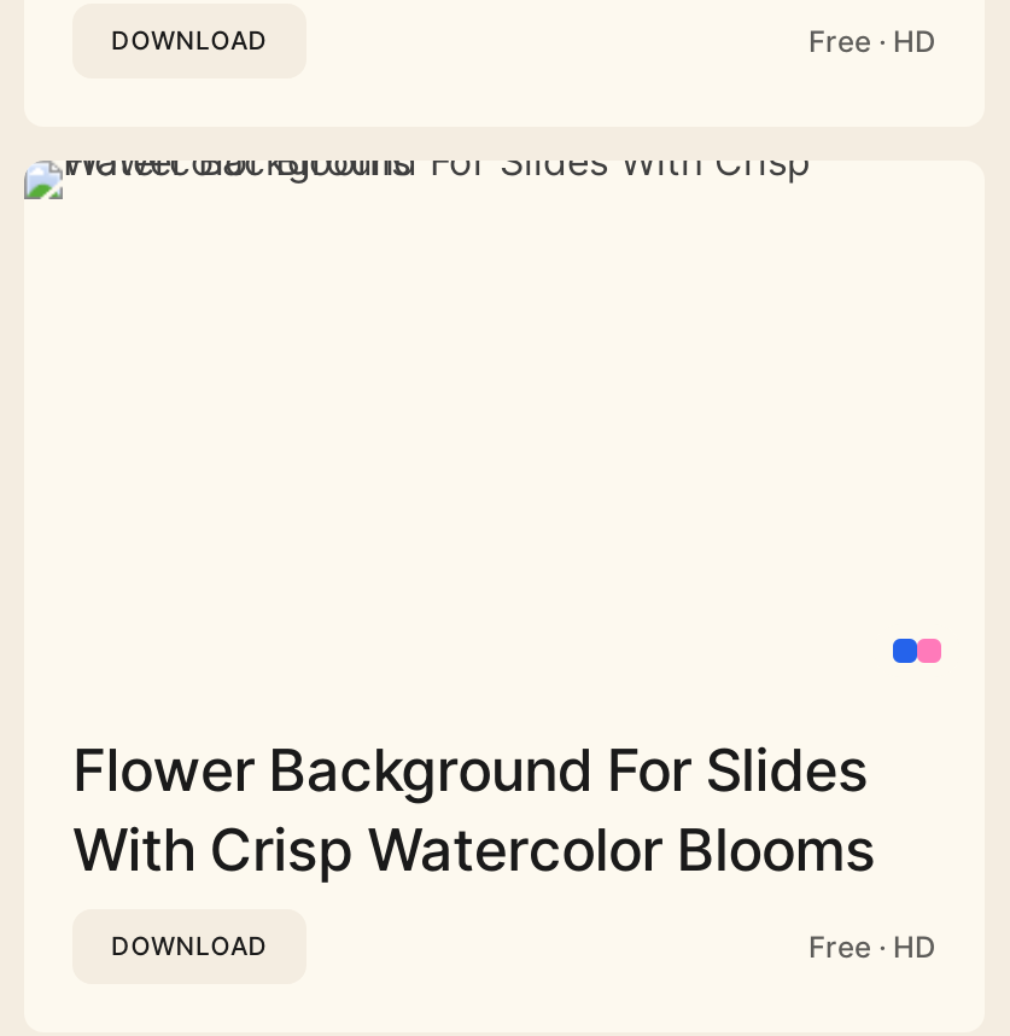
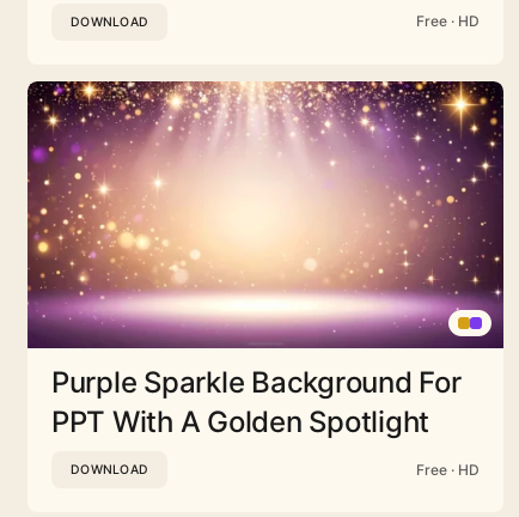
+ [image]

- Flower Background For Slides
- With Crisp Watercolor Blooms
+ Purple Sparkle Background For
+ PPT With A Golden Spotlight
